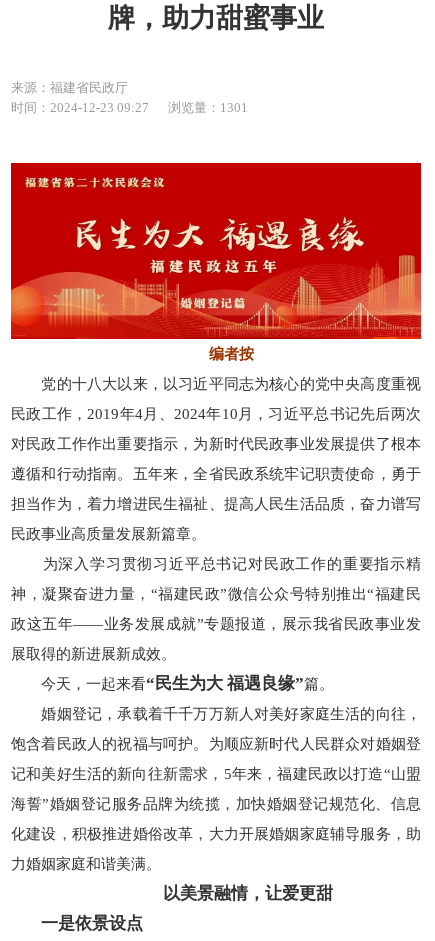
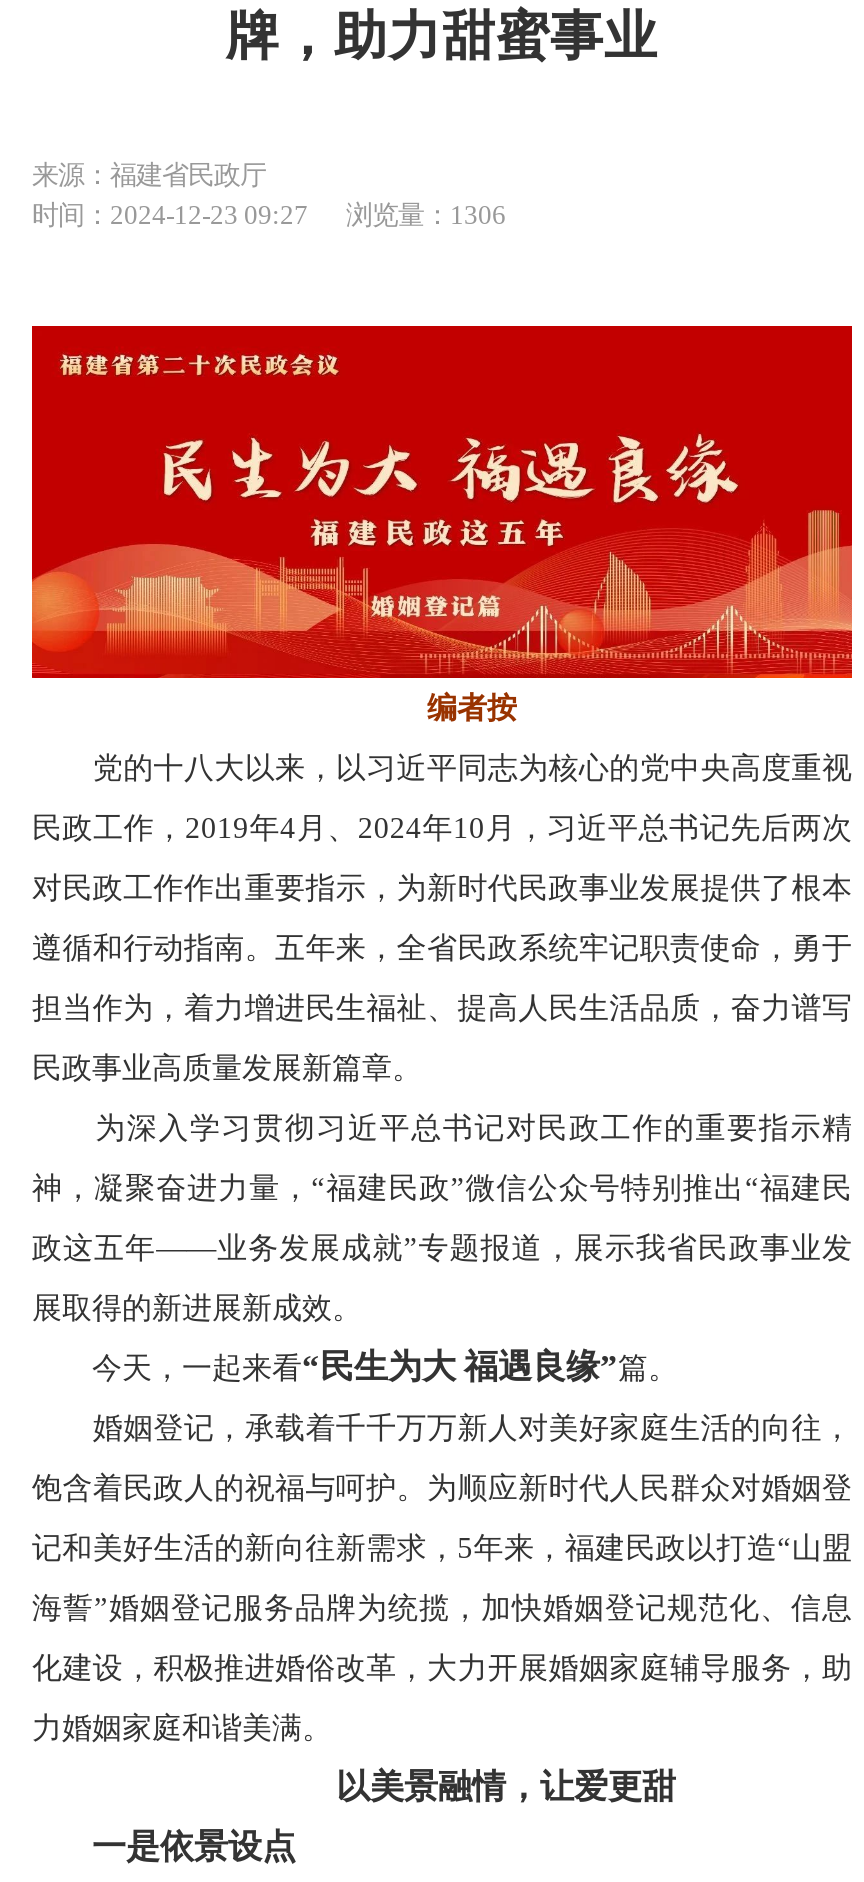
- 时间：2024-12-23 09:27 浏览量：1301
+ 时间：2024-12-23 09:27 浏览量：1306
